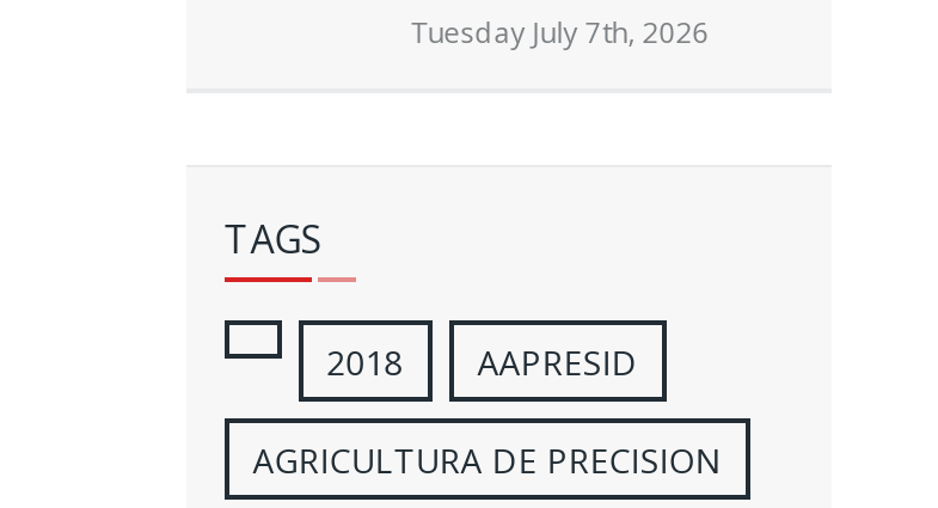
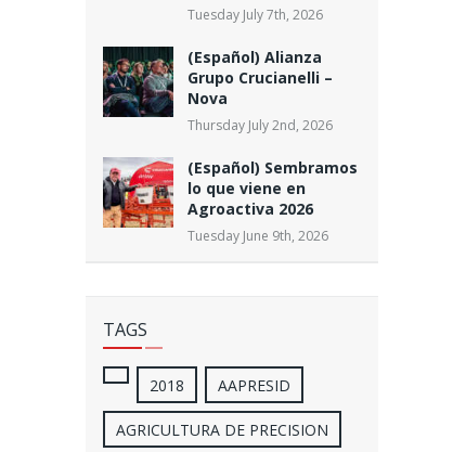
+ [image]
+ (Español) Alianza
+ Grupo Crucianelli –
+ Nova
+ Thursday July 2nd, 2026
+ (Español) Sembramos
+ lo que viene en
+ Agroactiva 2026
+ Tuesday June 9th, 2026

+ [image]
